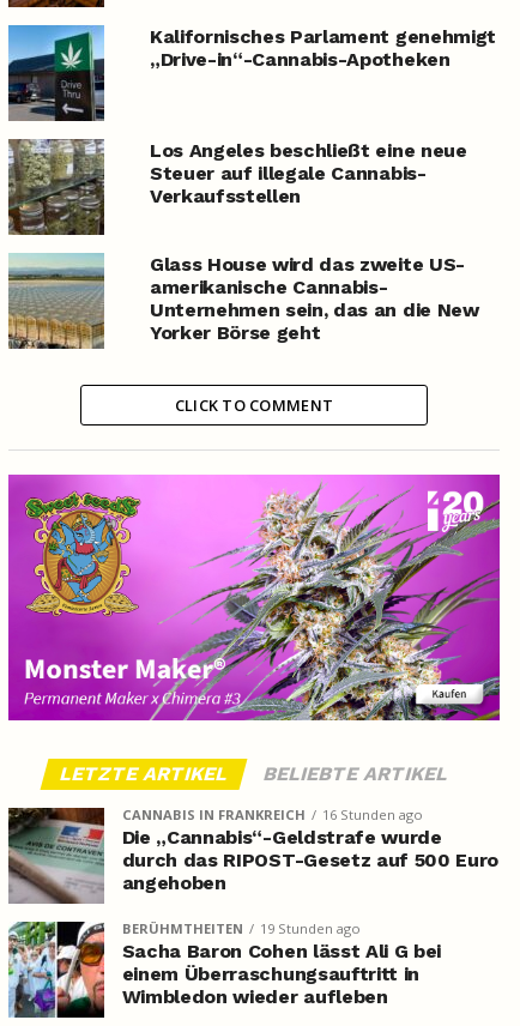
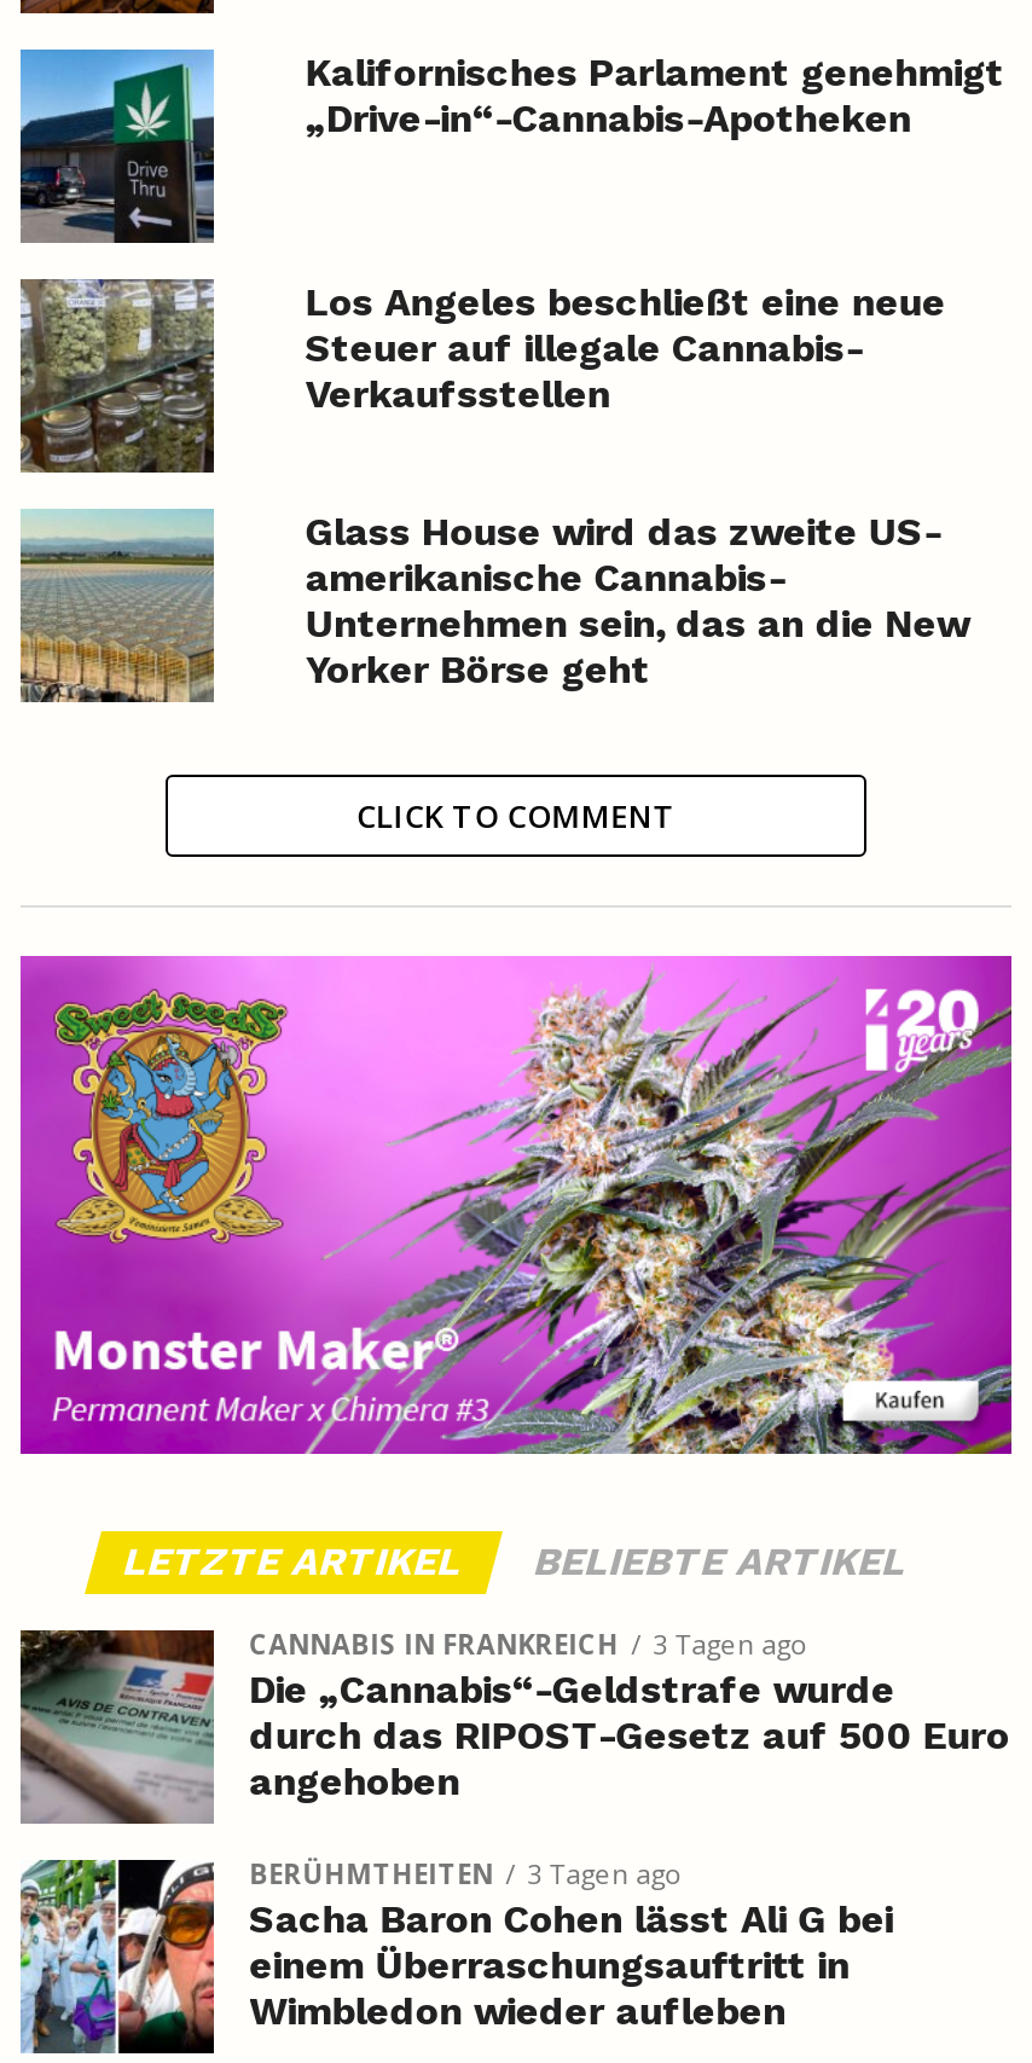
- CANNABIS IN FRANKREICH 16 Stunden ago
+ CANNABIS IN FRANKREICH 3 Tagen ago

- BERÜHMTHEITEN 19 Stunden ago
+ BERÜHMTHEITEN 3 Tagen ago
